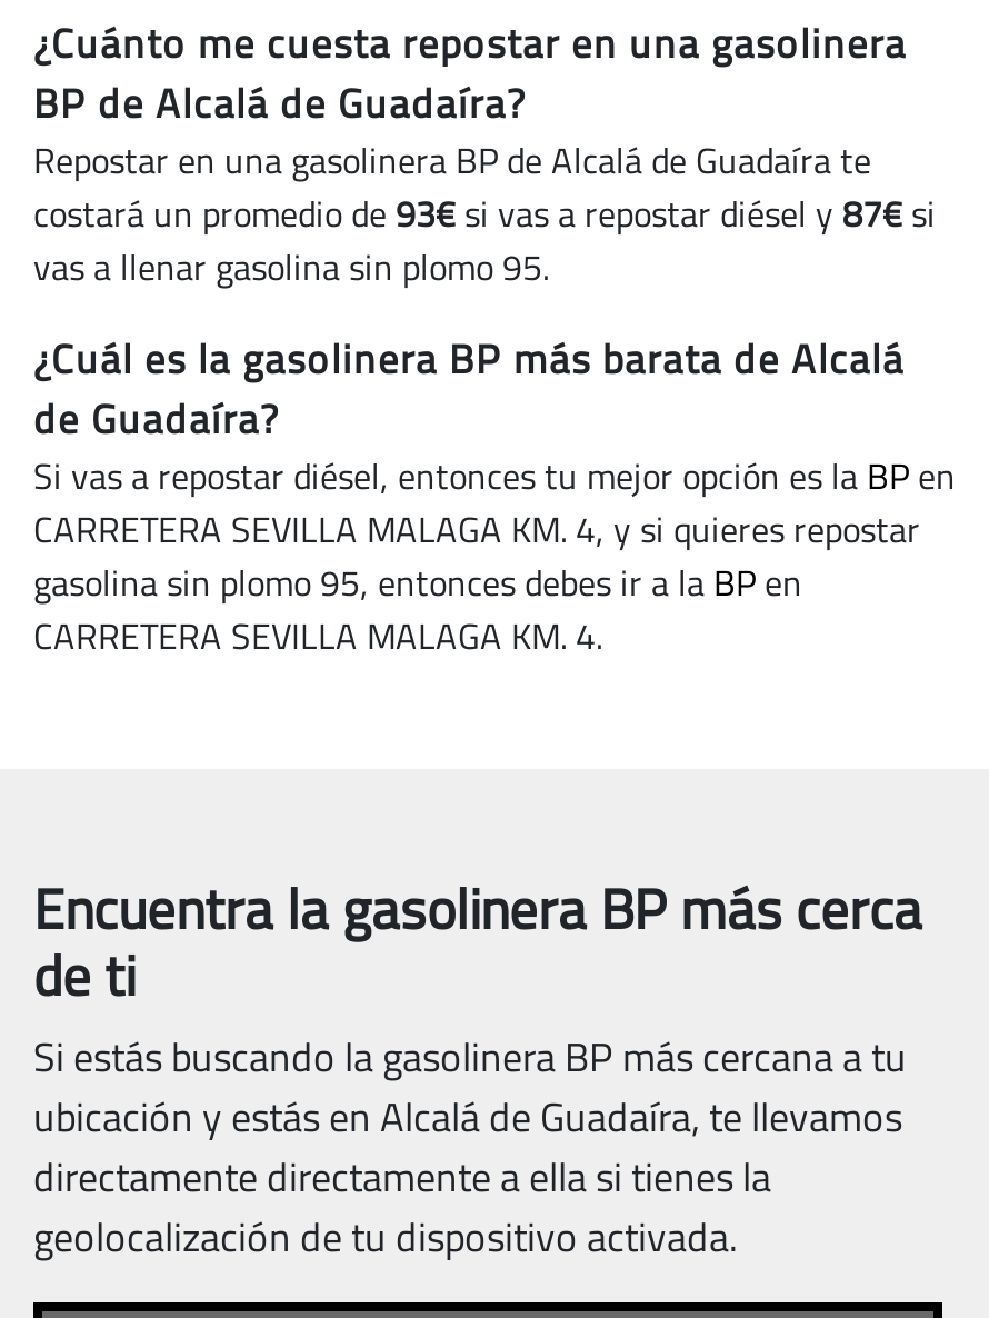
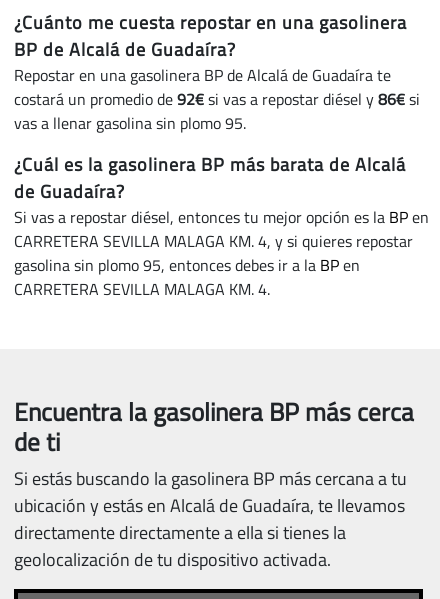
- costará un promedio de 93€si vas a repostar diésel y 87€si
+ costará un promedio de 92€si vas a repostar diésel y 86€si
